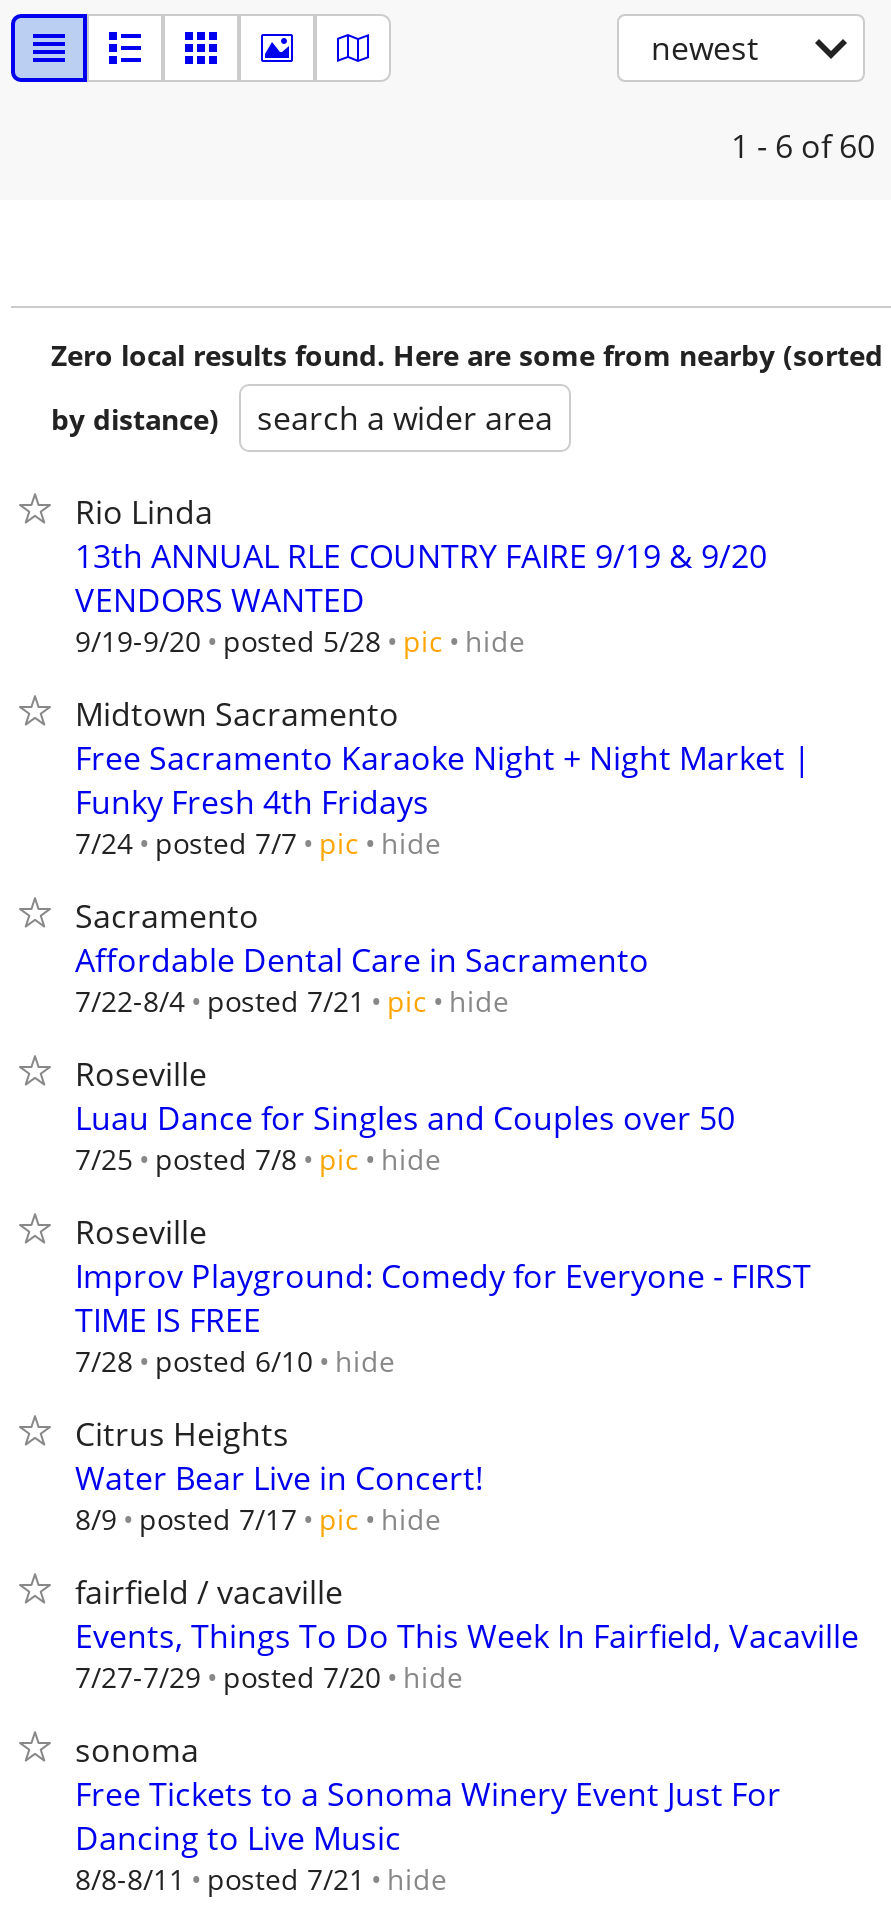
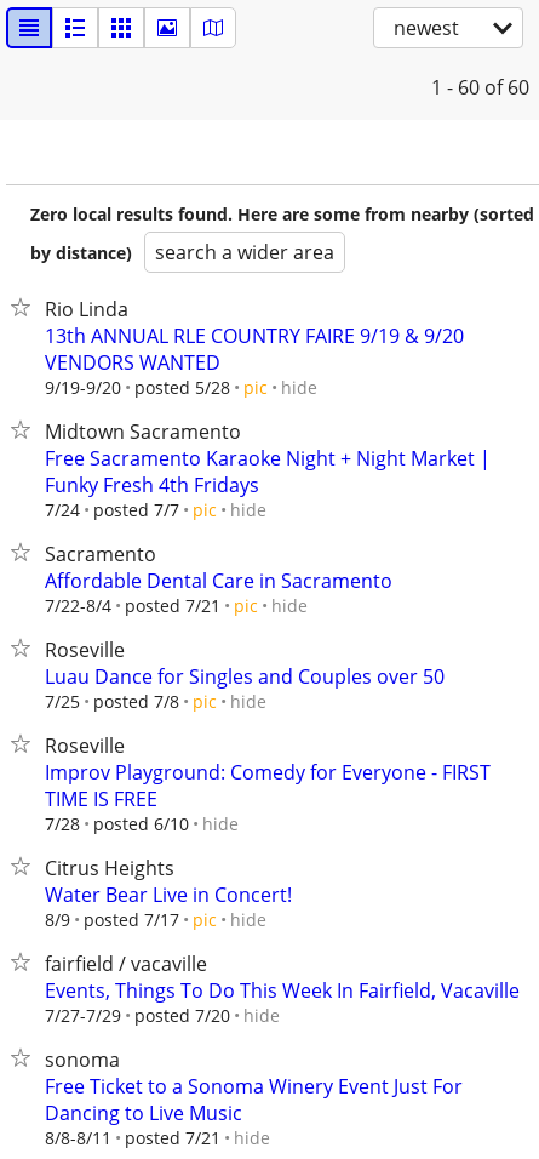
- 1 - 6 of 60
+ 1 - 60 of 60

- Free Tickets to a Sonoma Winery Event Just For
+ Free Ticket to a Sonoma Winery Event Just For
